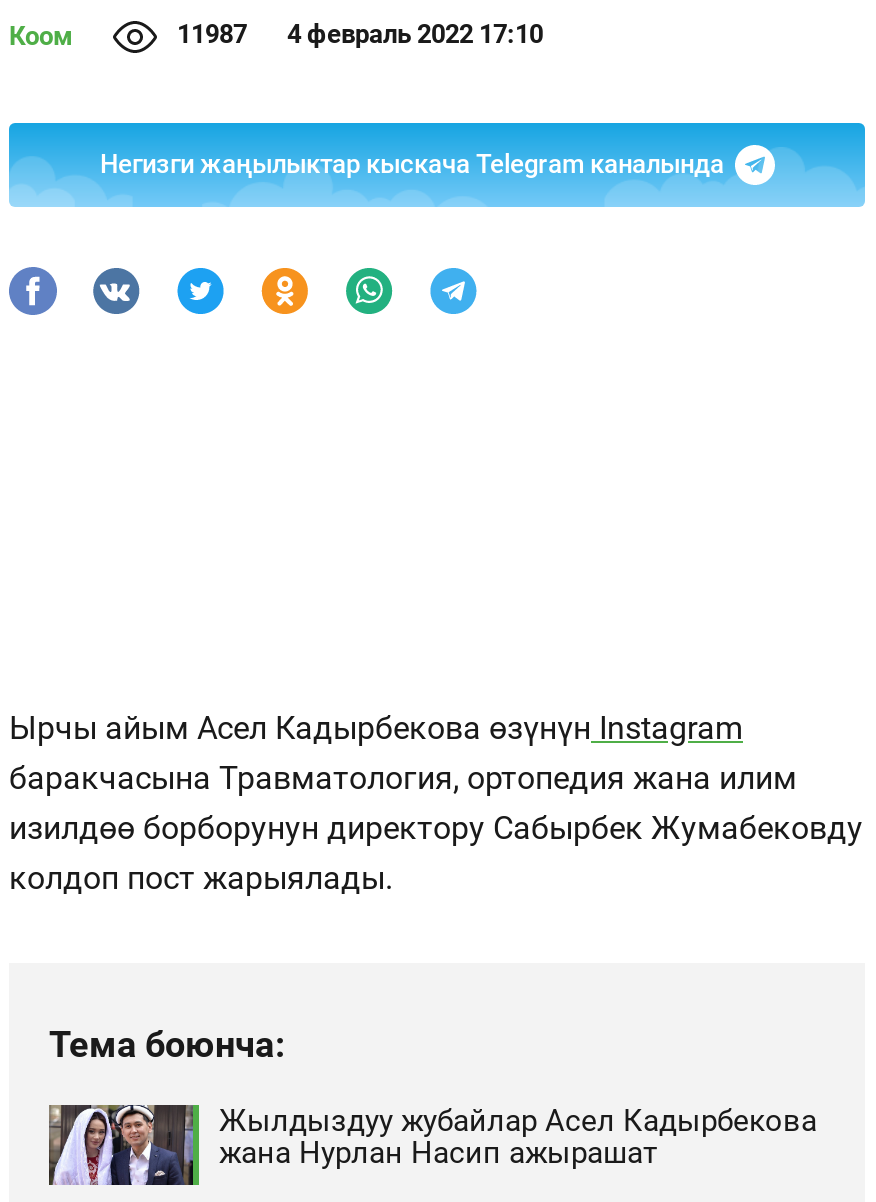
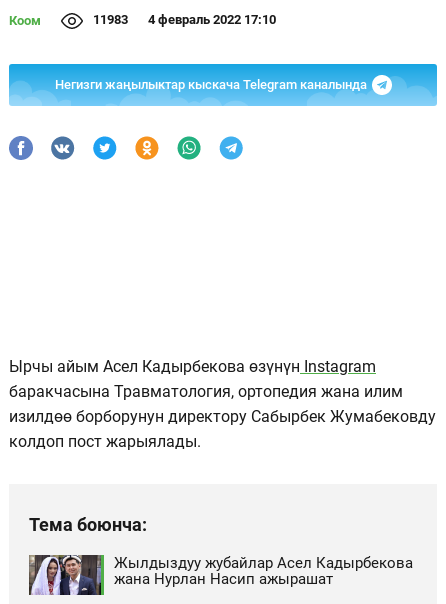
- 11987 4 февраль 2022 17:10
+ 11983 4 февраль 2022 17:10
